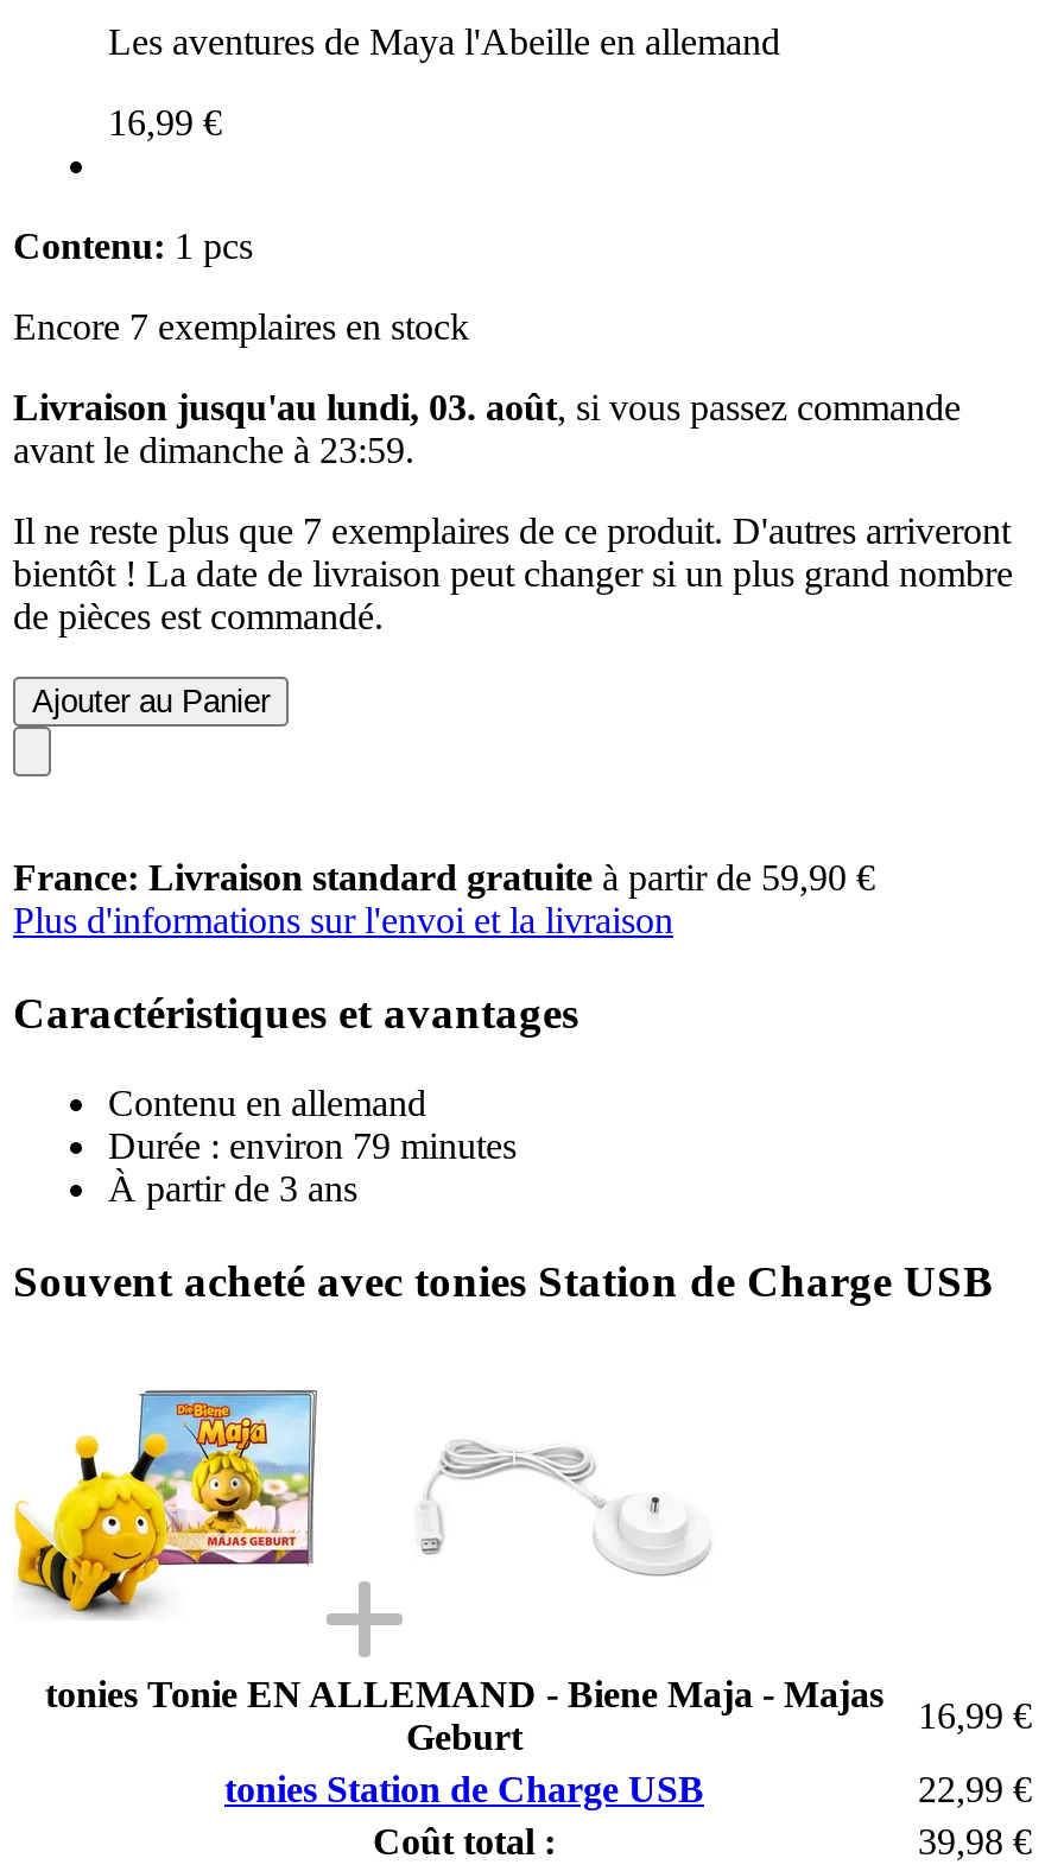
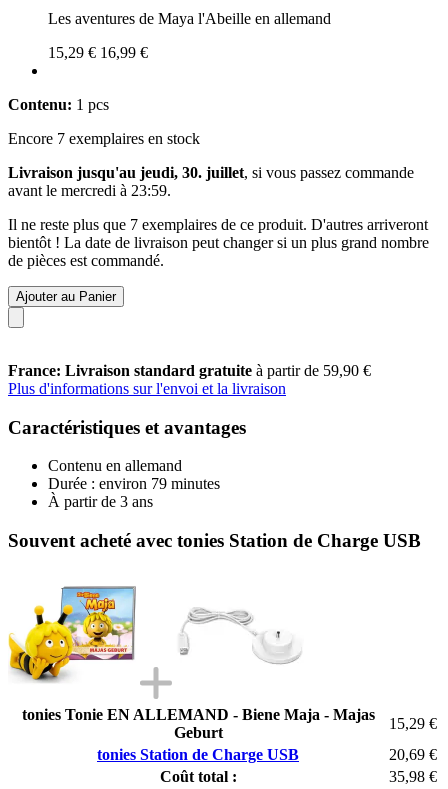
- 16,99 €
+ 15,29 € 16,99 €

- Livraison jusqu'au lundi, 03. août, si vous passez commande
+ Livraison jusqu'au jeudi, 30. juillet, si vous passez commande

- avant le dimanche à 23:59.
+ avant le mercredi à 23:59.

- 16,99 €
+ 15,29 €

- 22,99 €
+ 20,69 €

- 39,98 €
+ 35,98 €
